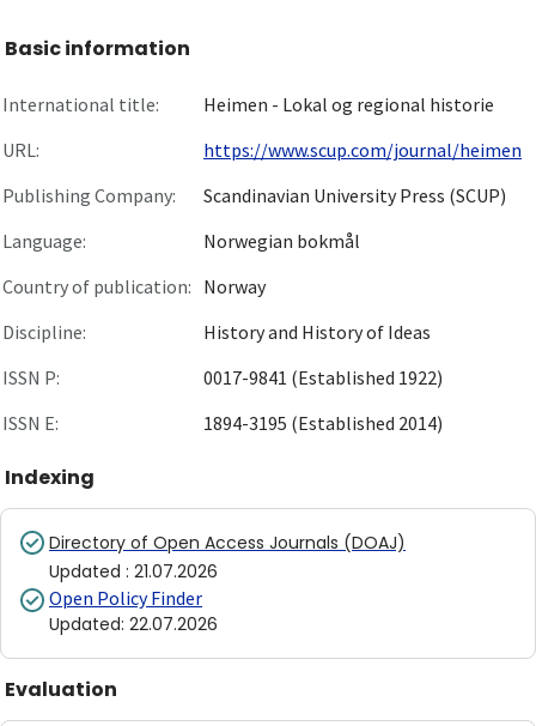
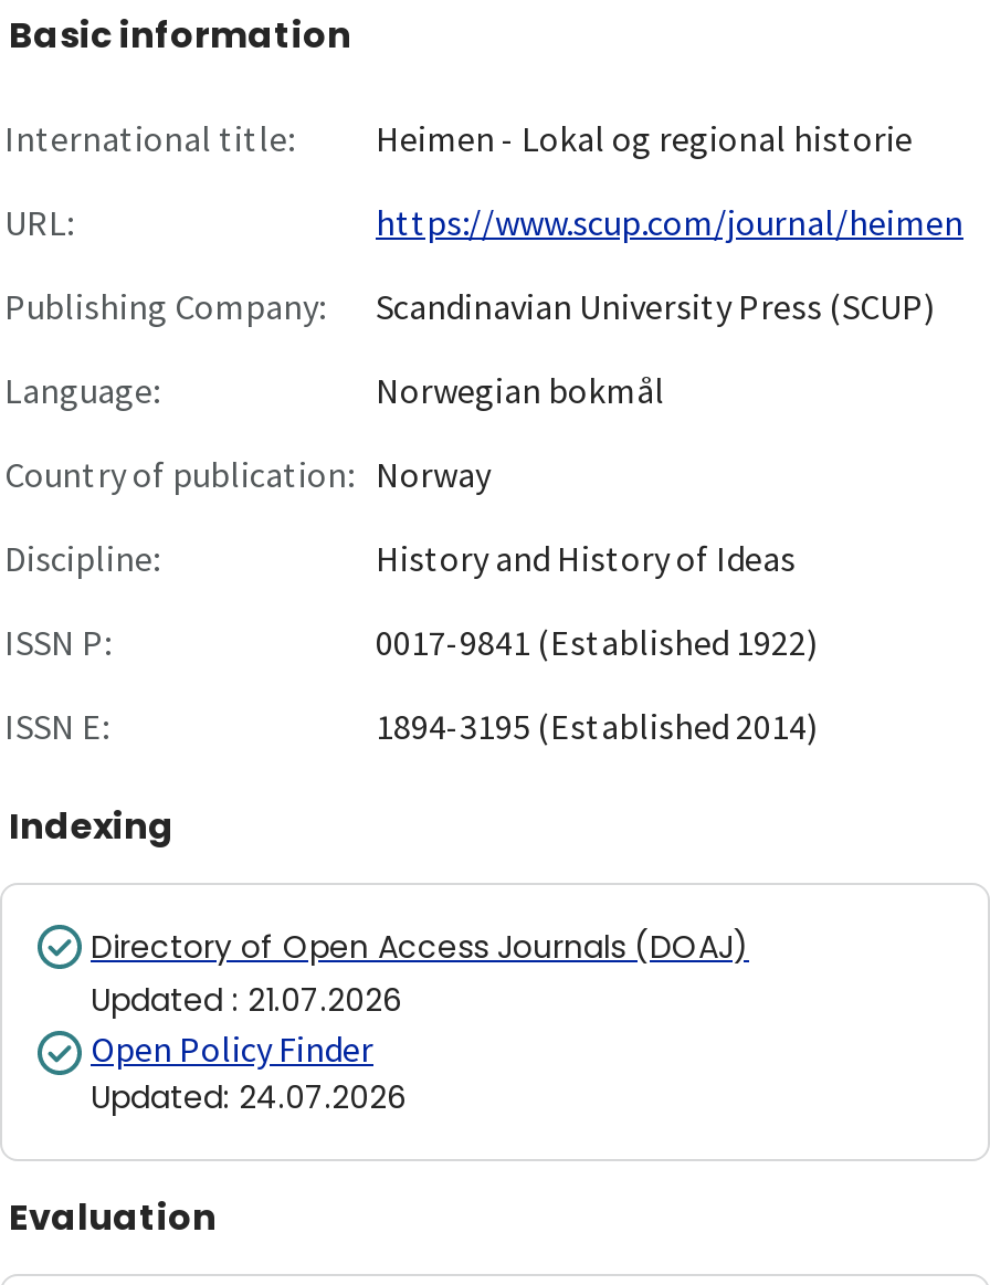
- Updated: 22.07.2026
+ Updated: 24.07.2026
